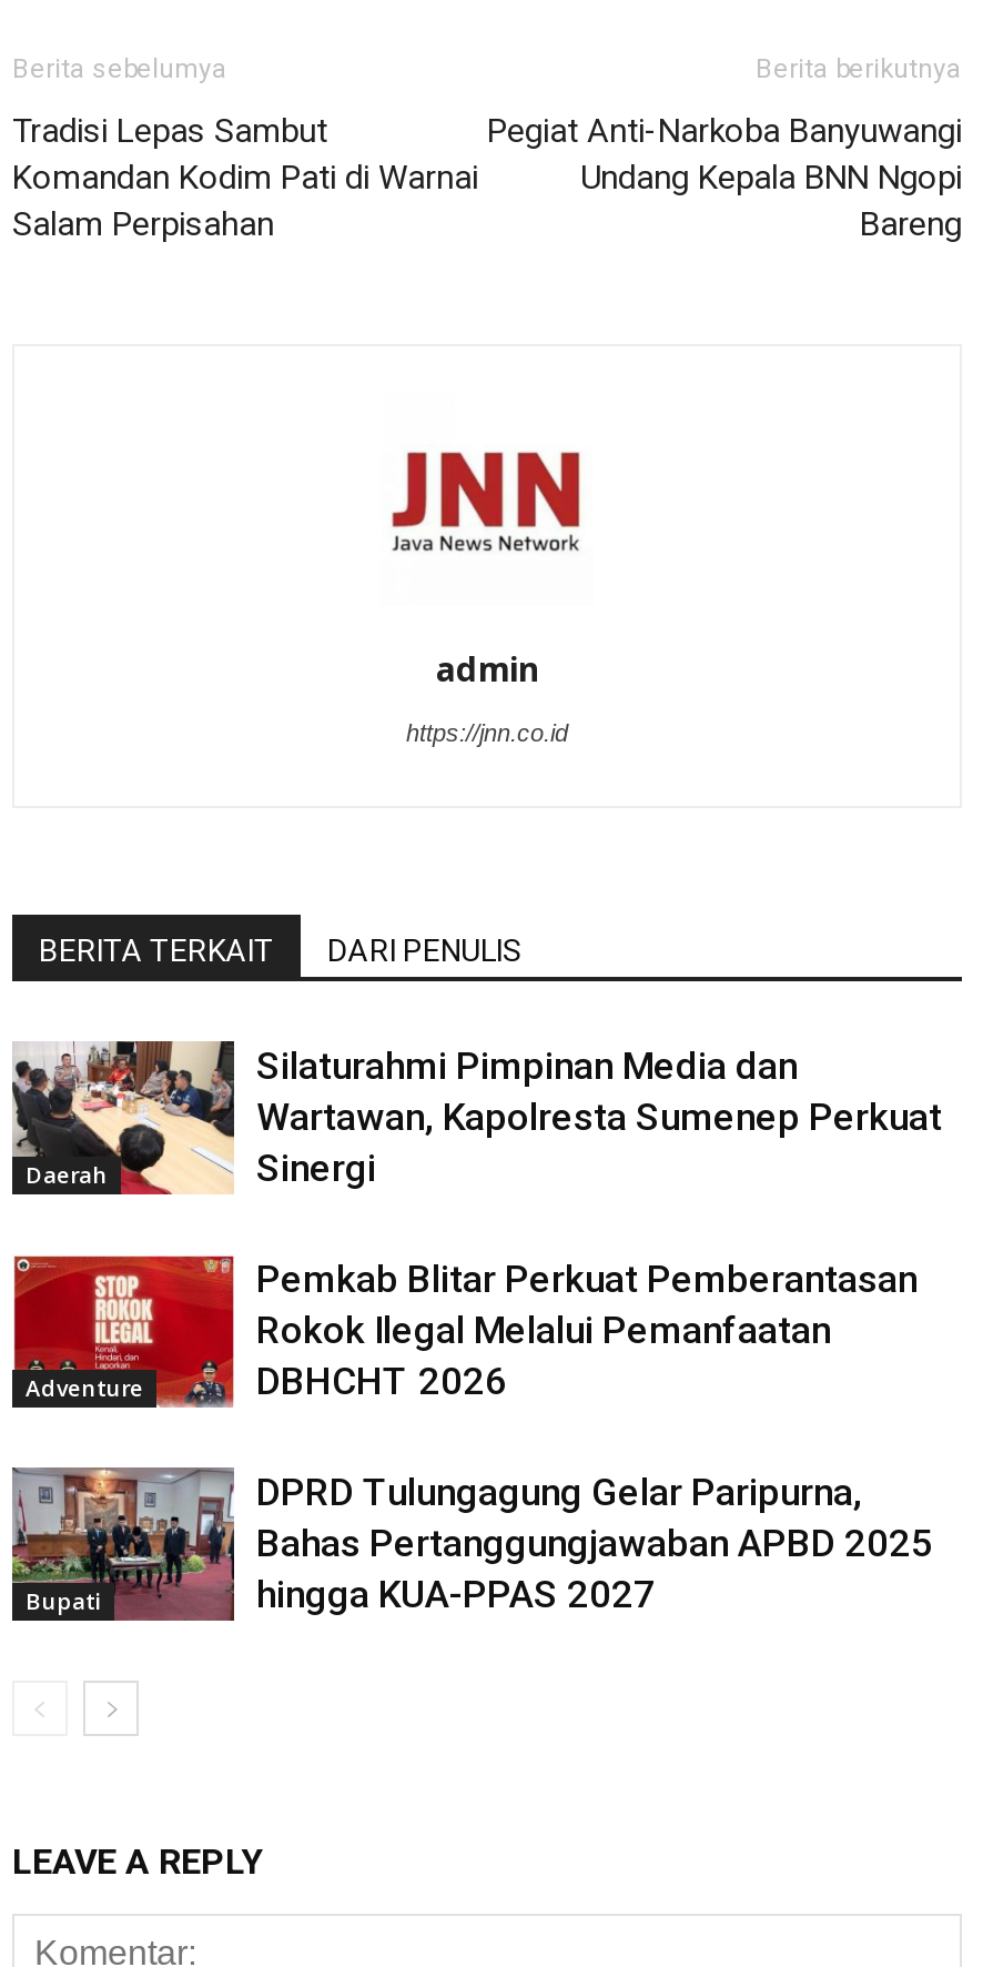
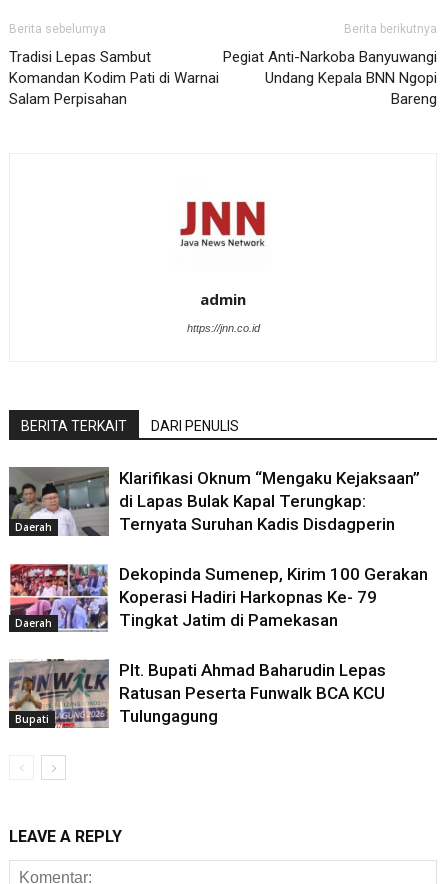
- [image]
- Silaturahmi Pimpinan Media dan
- Wartawan, Kapolresta Sumenep Perkuat
- Sinergi
+ [image]
+ Klarifikasi Oknum “Mengaku Kejaksaan”
+ di Lapas Bulak Kapal Terungkap:
+ Ternyata Suruhan Kadis Disdagperin

- [image]
- Adventure
+ [image]
+ Daerah

- Pemkab Blitar Perkuat Pemberantasan
- Rokok Ilegal Melalui Pemanfaatan
- DBHCHT 2026
+ Dekopinda Sumenep, Kirim 100 Gerakan
+ Koperasi Hadiri Harkopnas Ke- 79
+ Tingkat Jatim di Pamekasan

- [image]
- DPRD Tulungagung Gelar Paripurna,
- Bahas Pertanggungjawaban APBD 2025
- hingga KUA-PPAS 2027
+ [image]
+ Plt. Bupati Ahmad Baharudin Lepas
+ Ratusan Peserta Funwalk BCA KCU
+ Tulungagung
